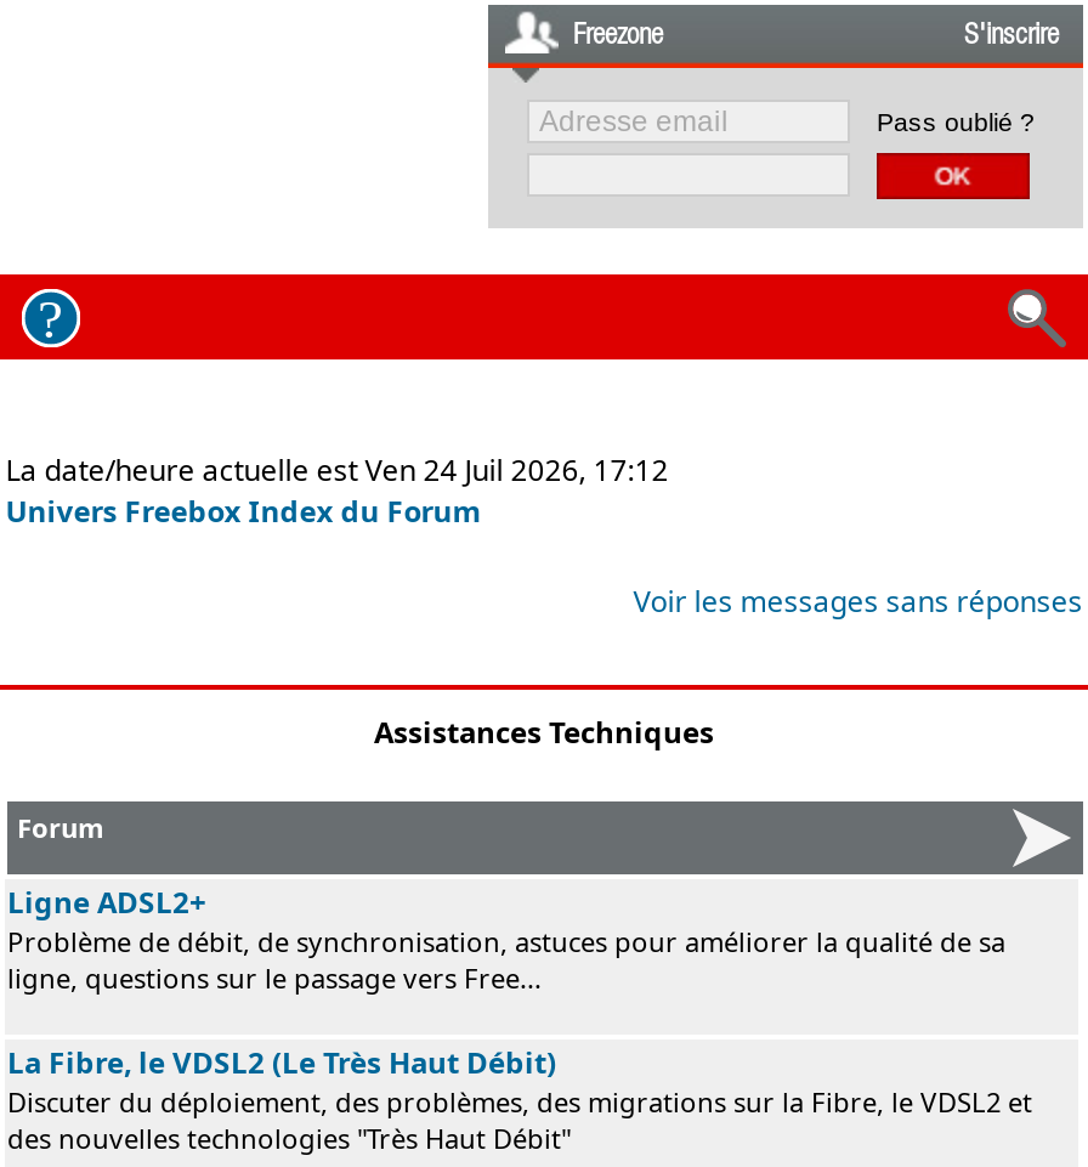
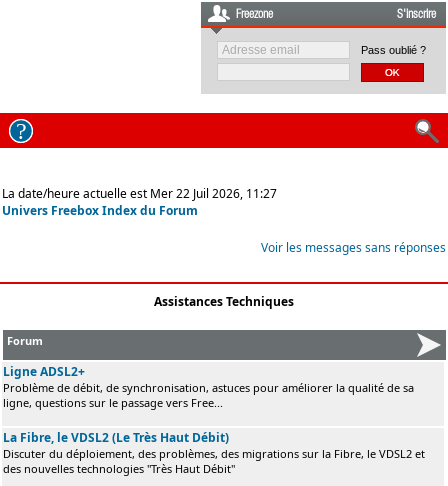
- La date/heure actuelle est Ven 24 Juil 2026, 17:12
+ La date/heure actuelle est Mer 22 Juil 2026, 11:27
